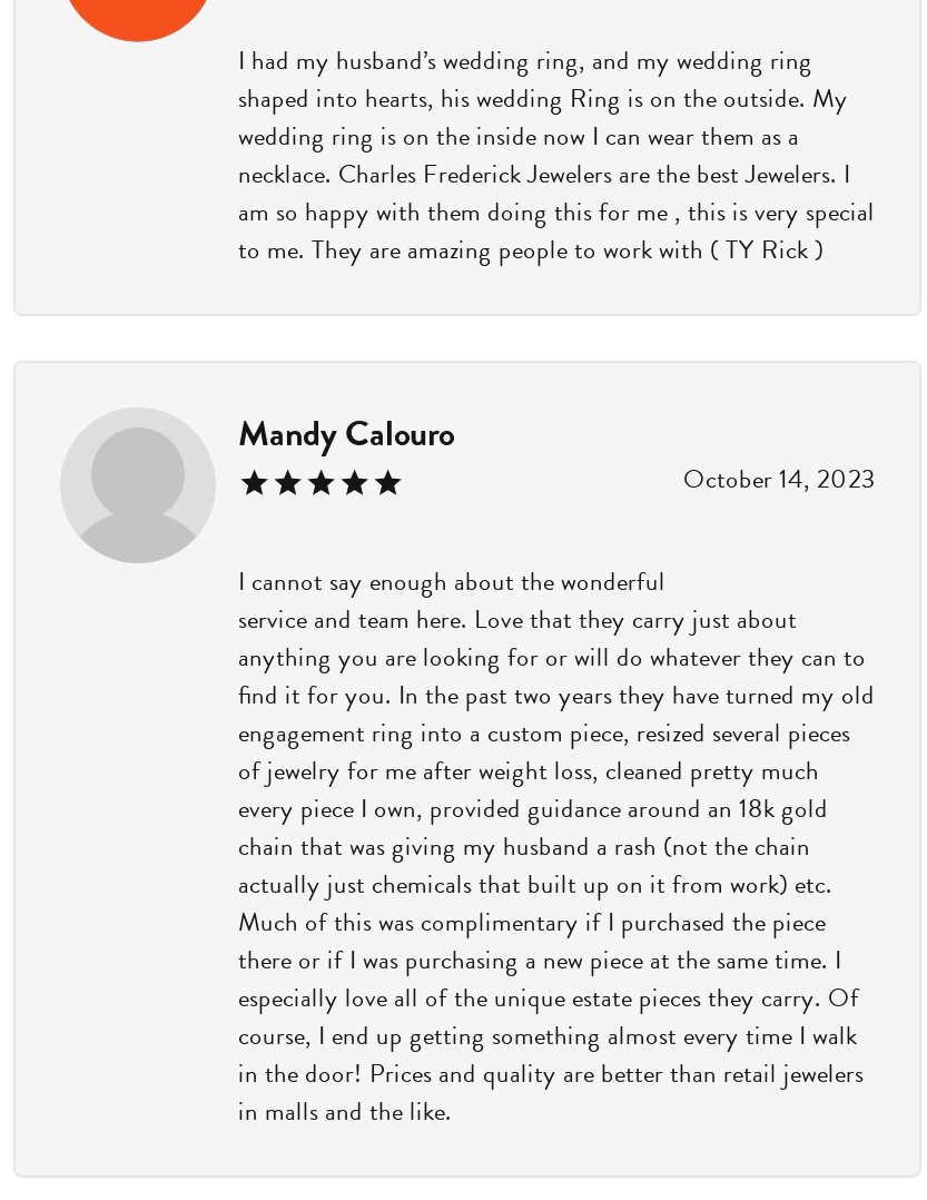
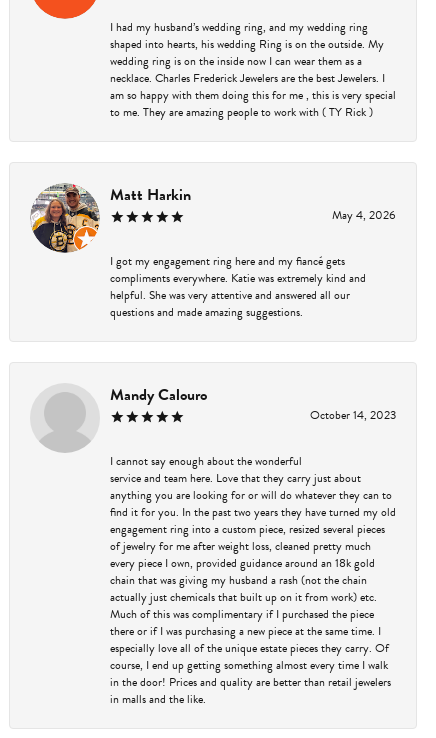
+ [image]
+ Matt Harkin
+ May 4, 2026
+ I got my engagement ring here and my fiancé gets
+ compliments everywhere. Katie was extremely kind and
+ helpful. She was very attentive and answered all our
+ questions and made amazing suggestions.
